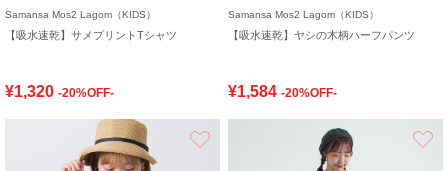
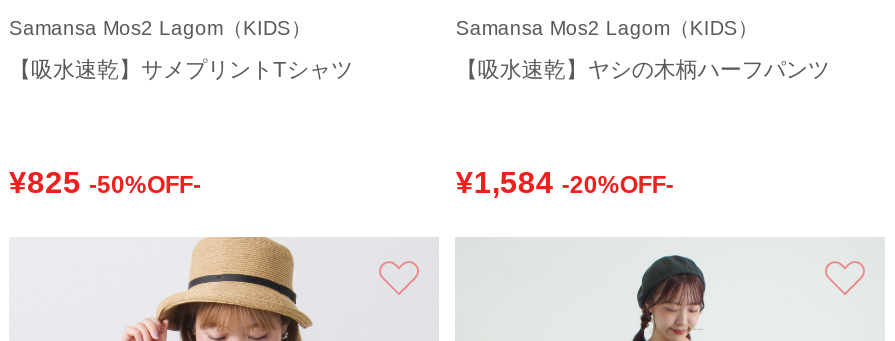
- ¥1,320 -20%OFF-
+ ¥825 -50%OFF-
